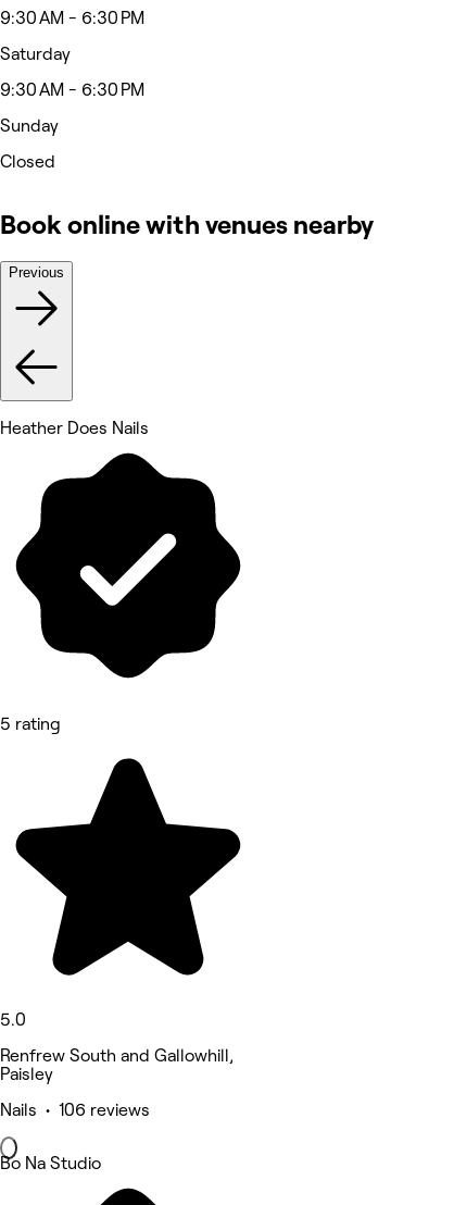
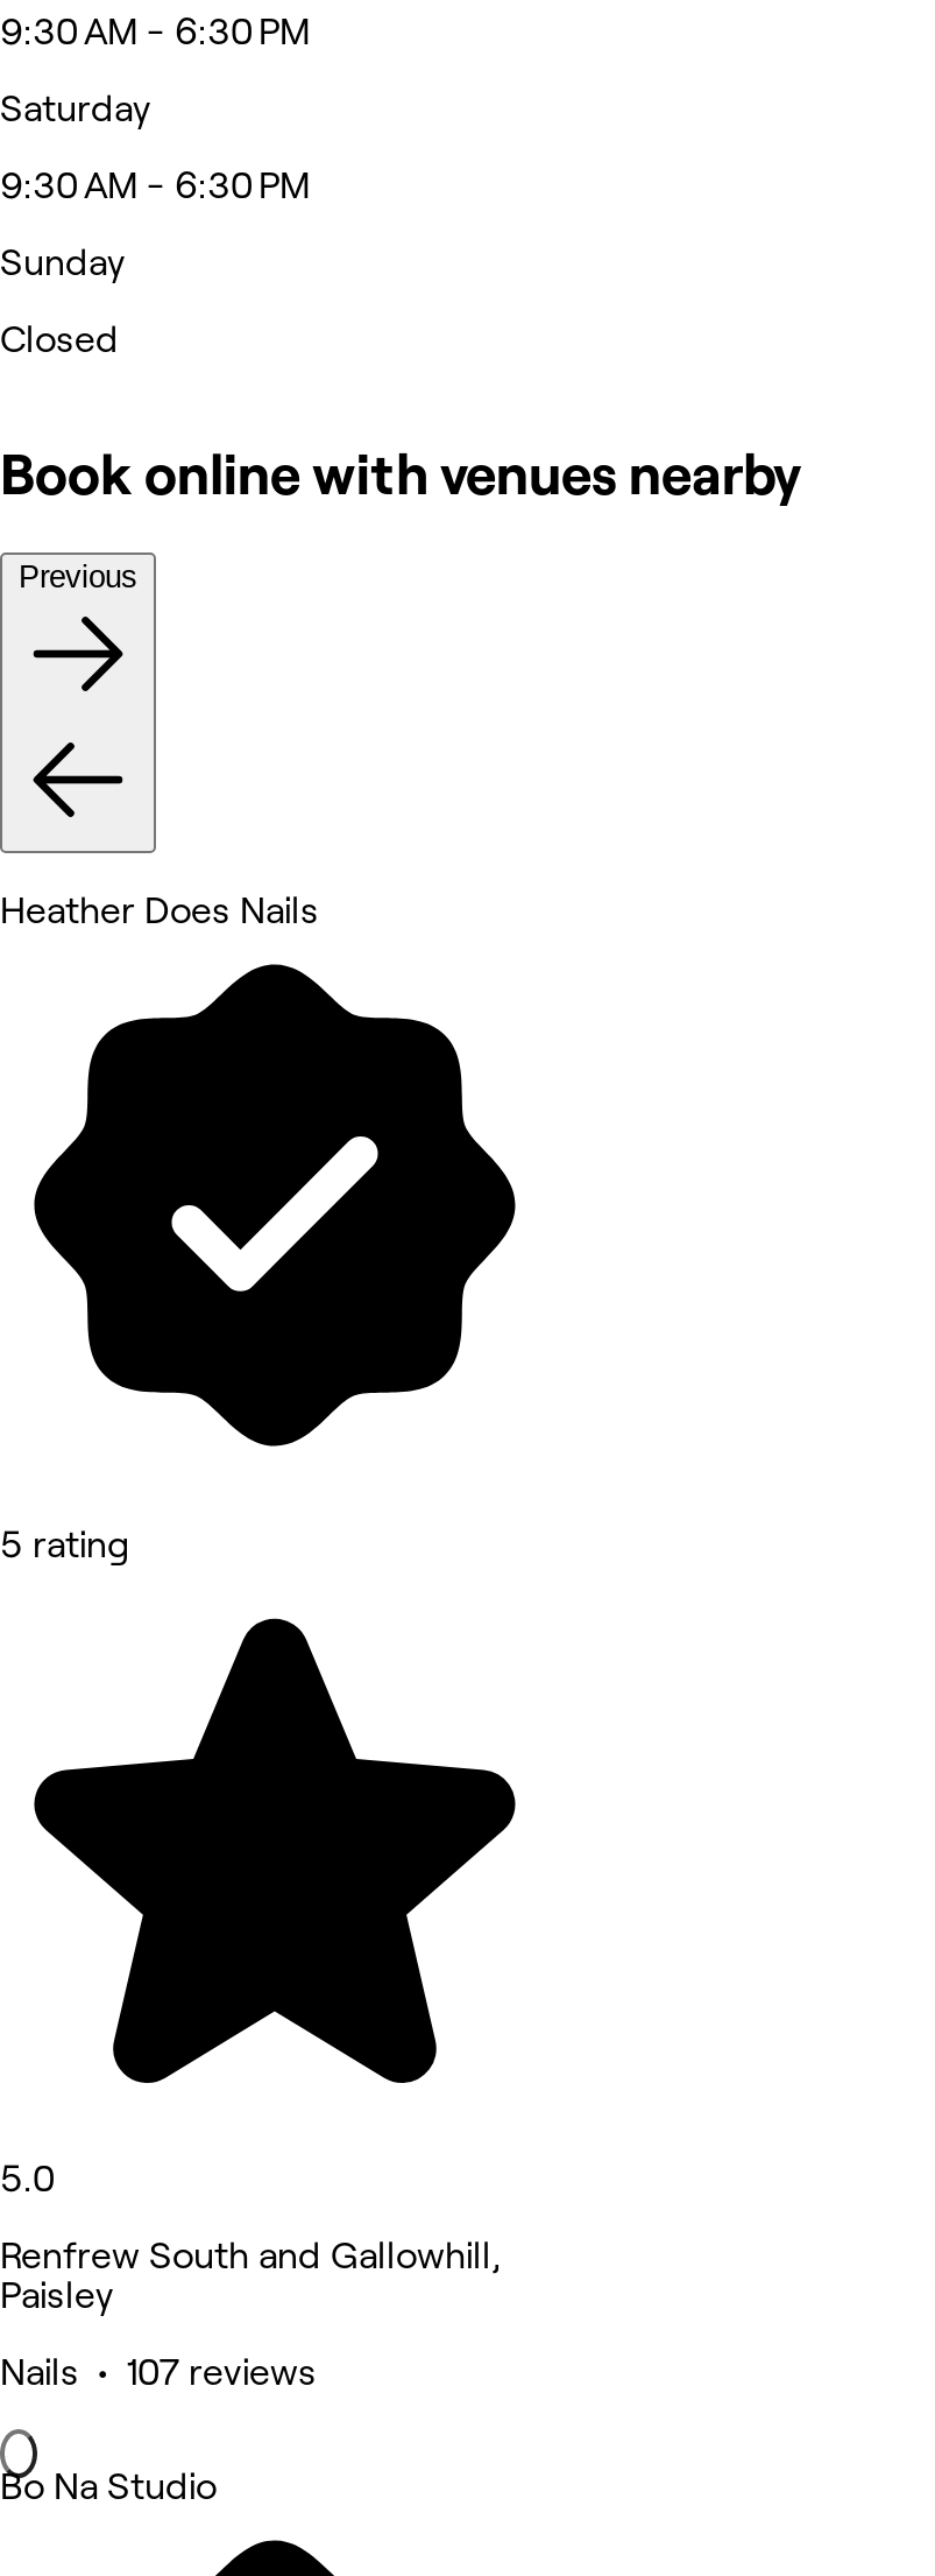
- Nails • 106 reviews
+ Nails • 107 reviews
